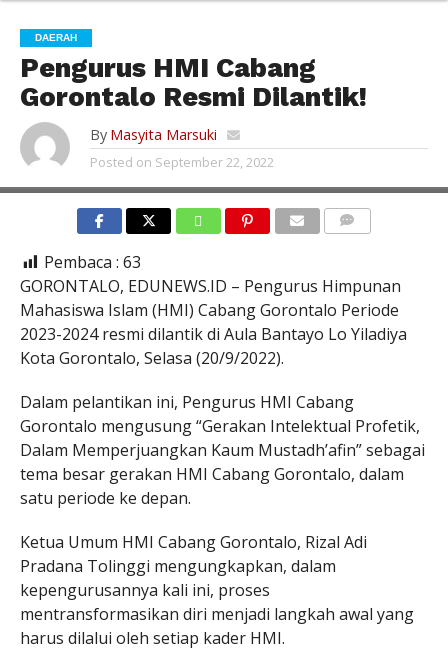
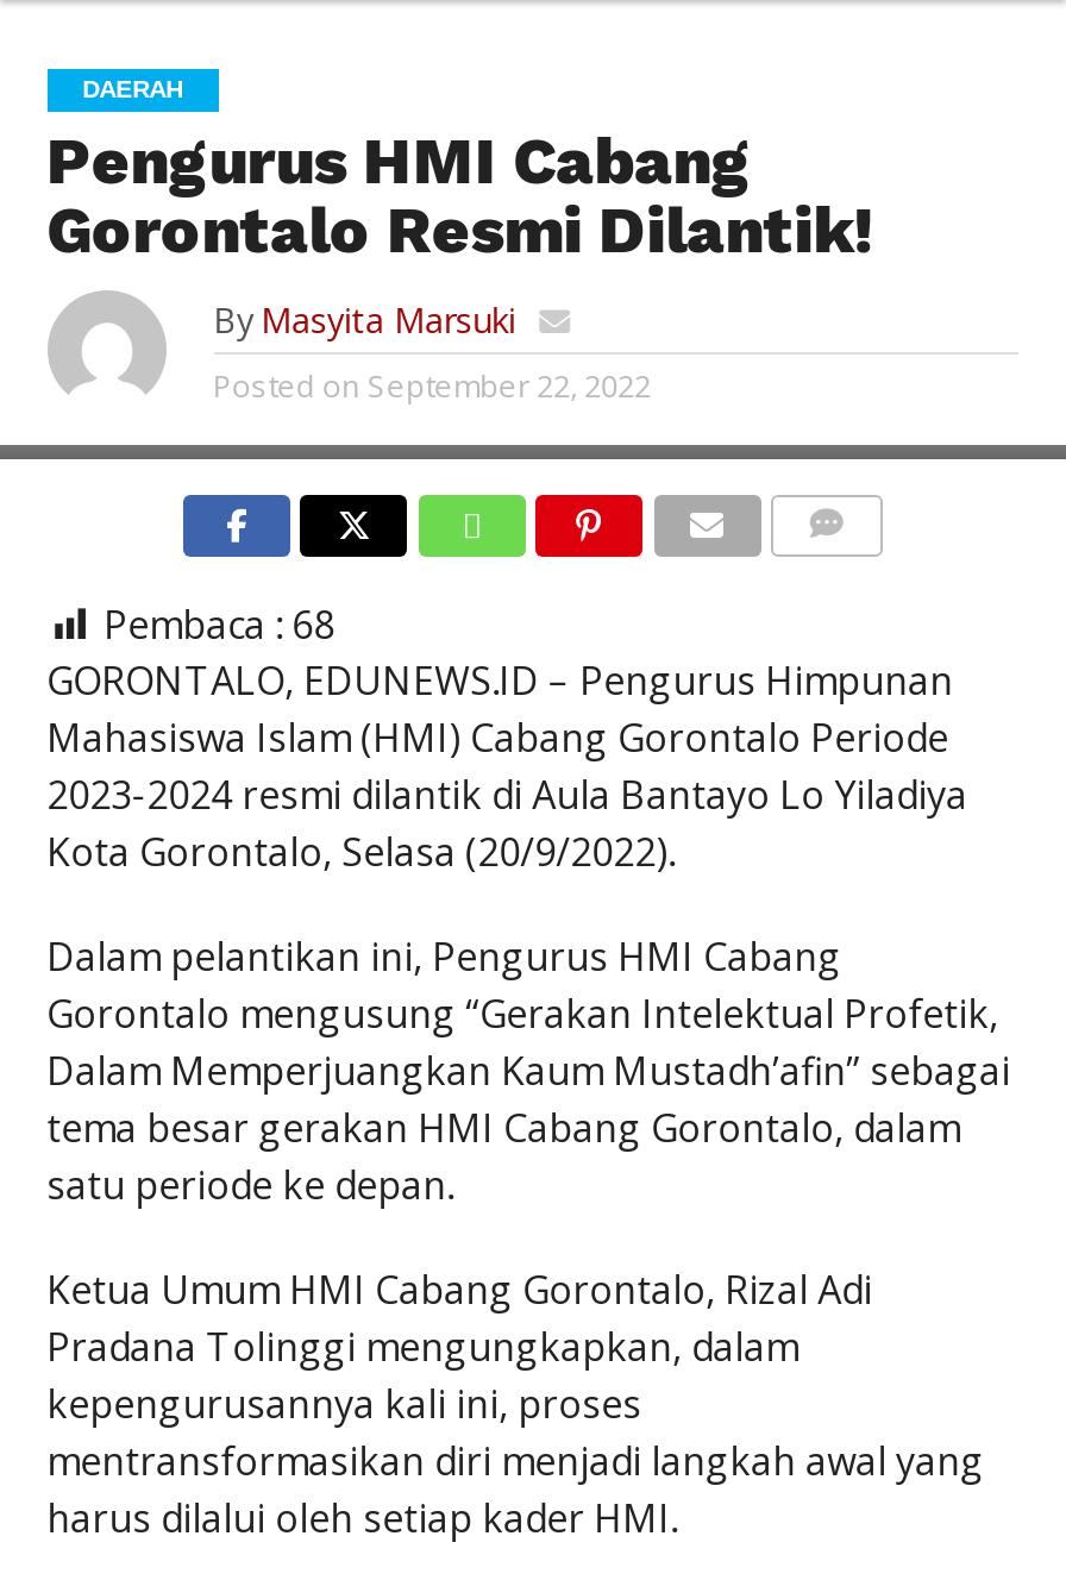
- Pembaca : 63
+ Pembaca : 68
